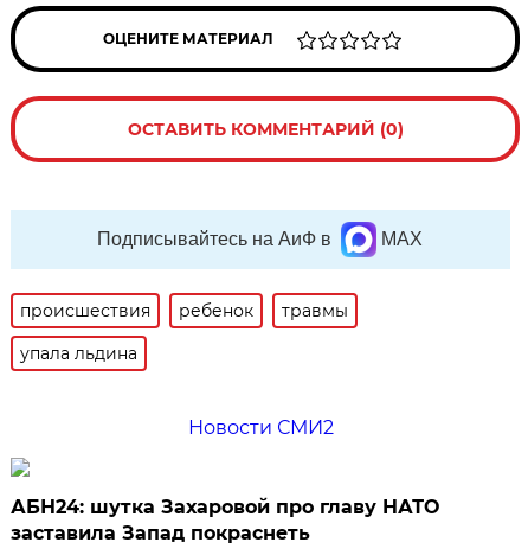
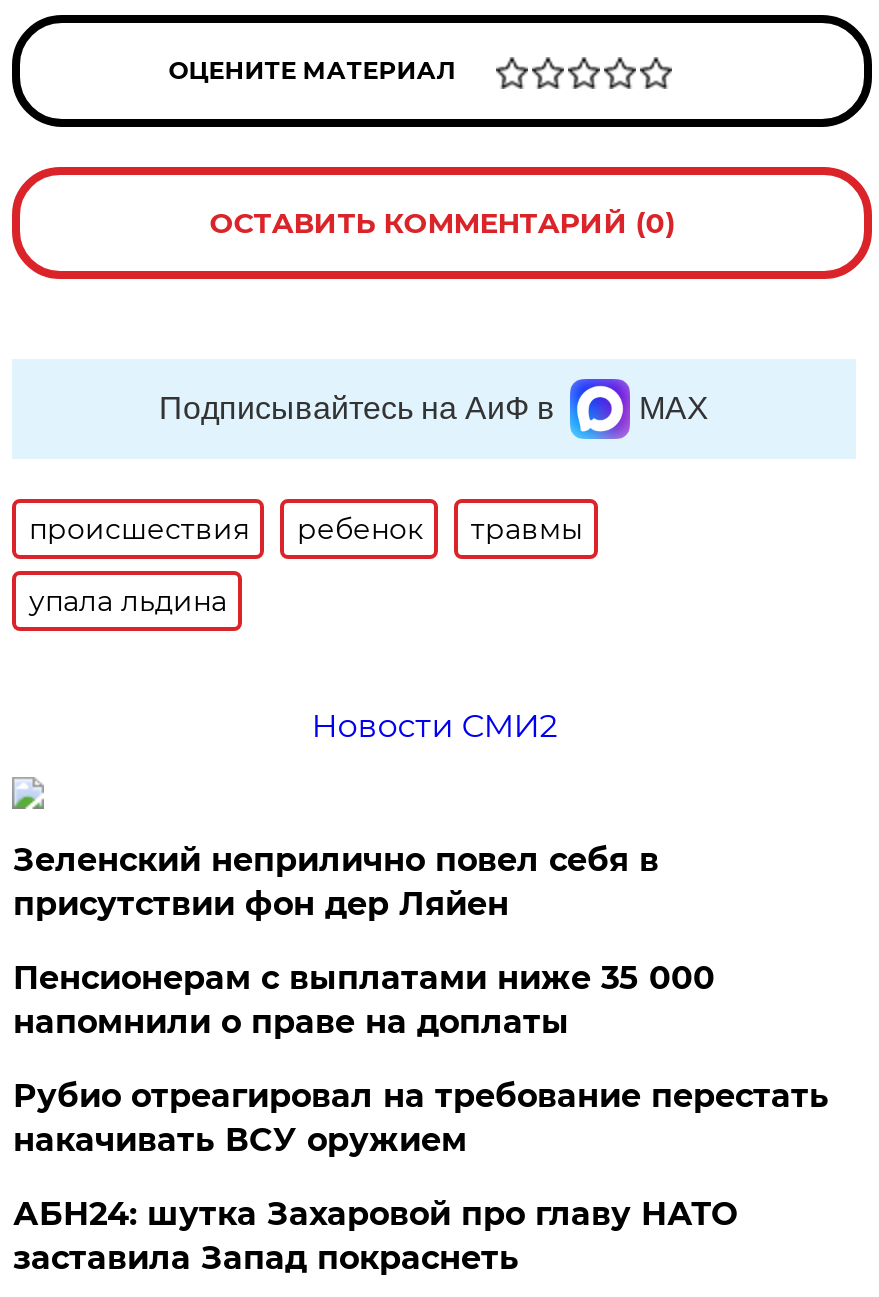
+ Зеленский неприлично повел cебя в
+ присутствии фон дер Ляйен
+ Пенсионерам с выплатами ниже 35 000
+ напомнили о праве на доплаты
+ Рубио отреагировал на требование перестать
+ накачивать ВСУ оружием
